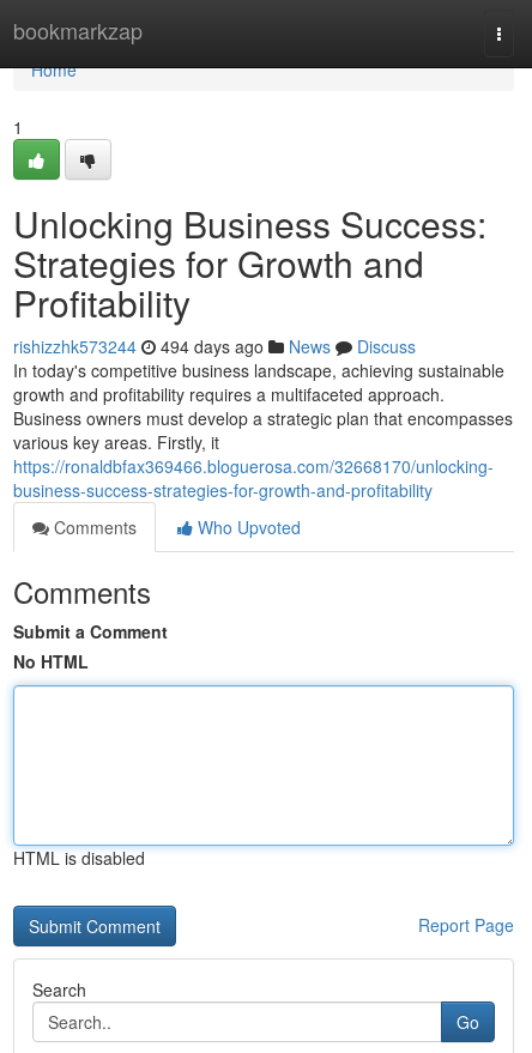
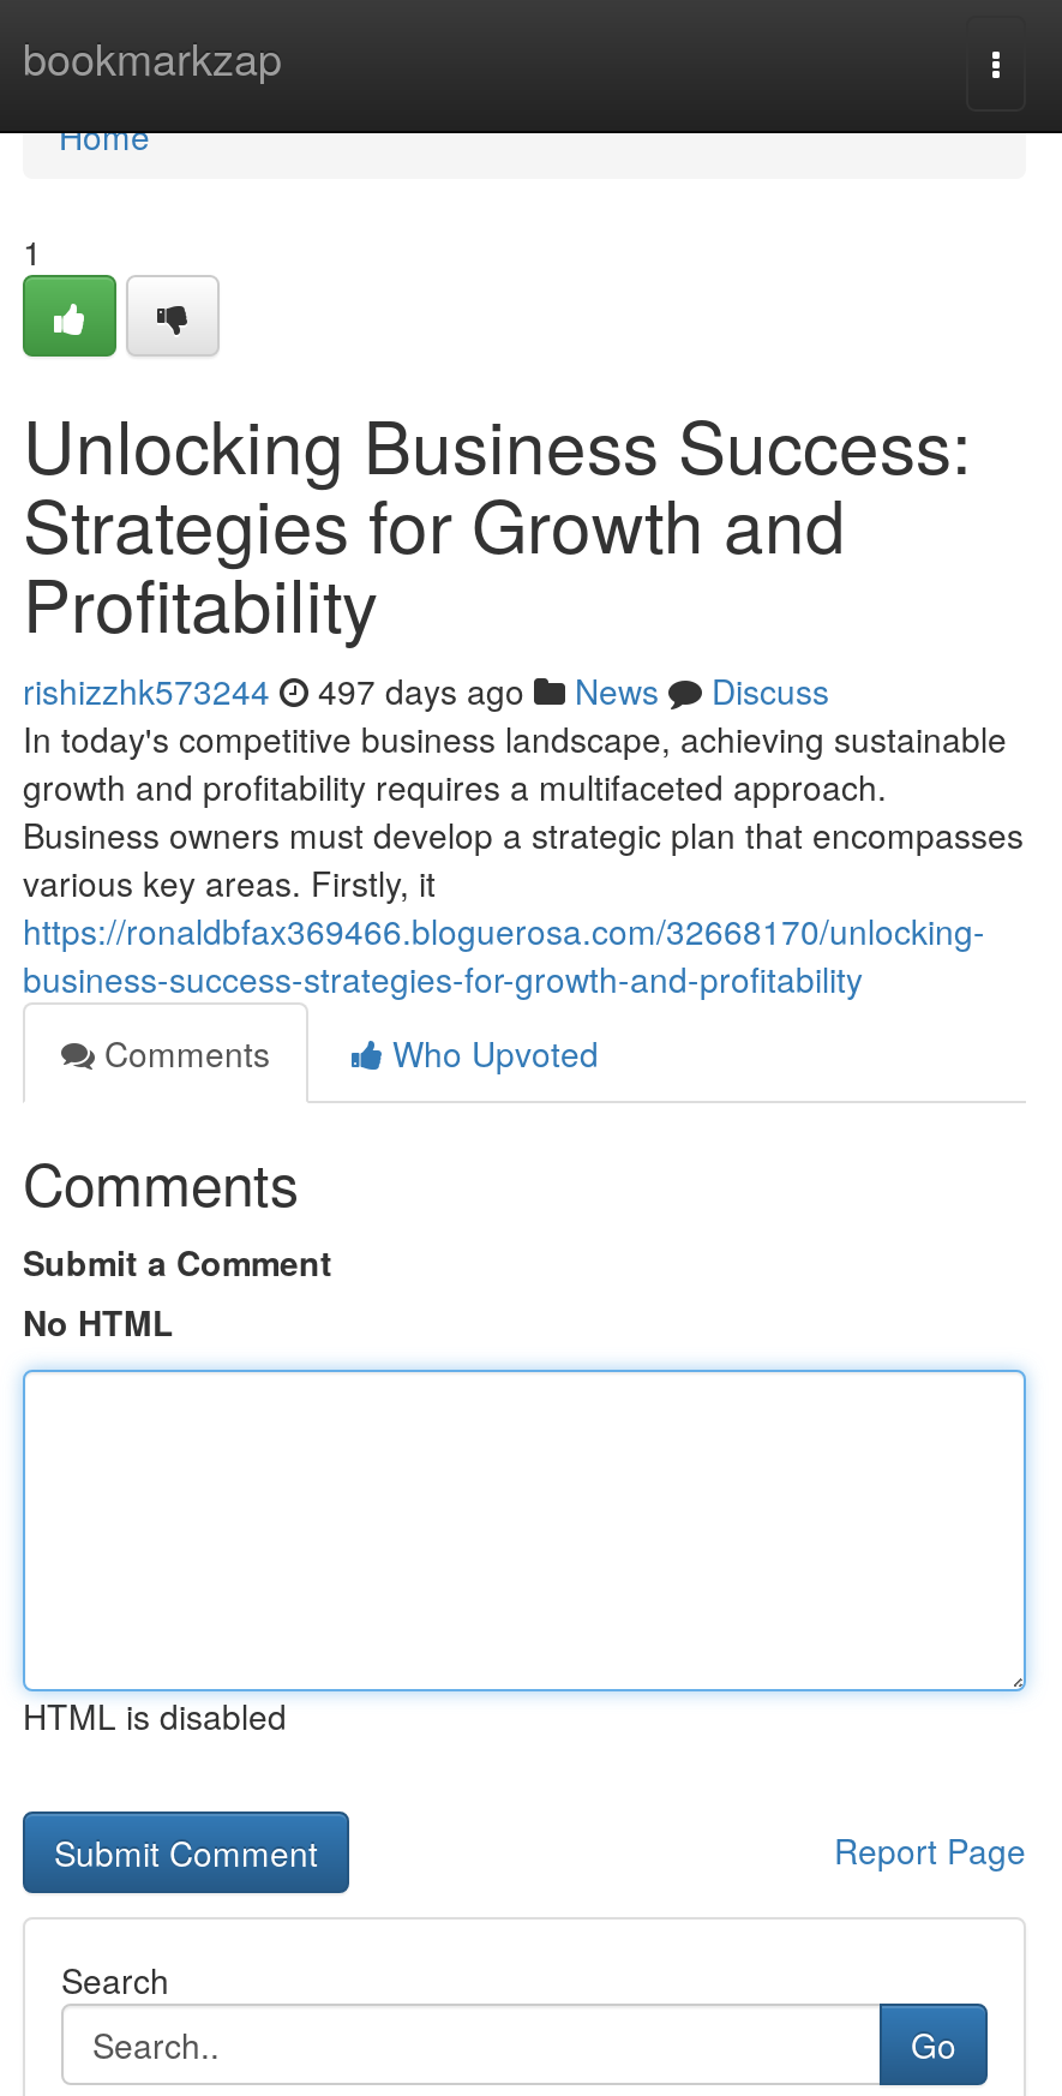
- rishizzhk573244 494 days ago News Discuss
+ rishizzhk573244 497 days ago News Discuss
